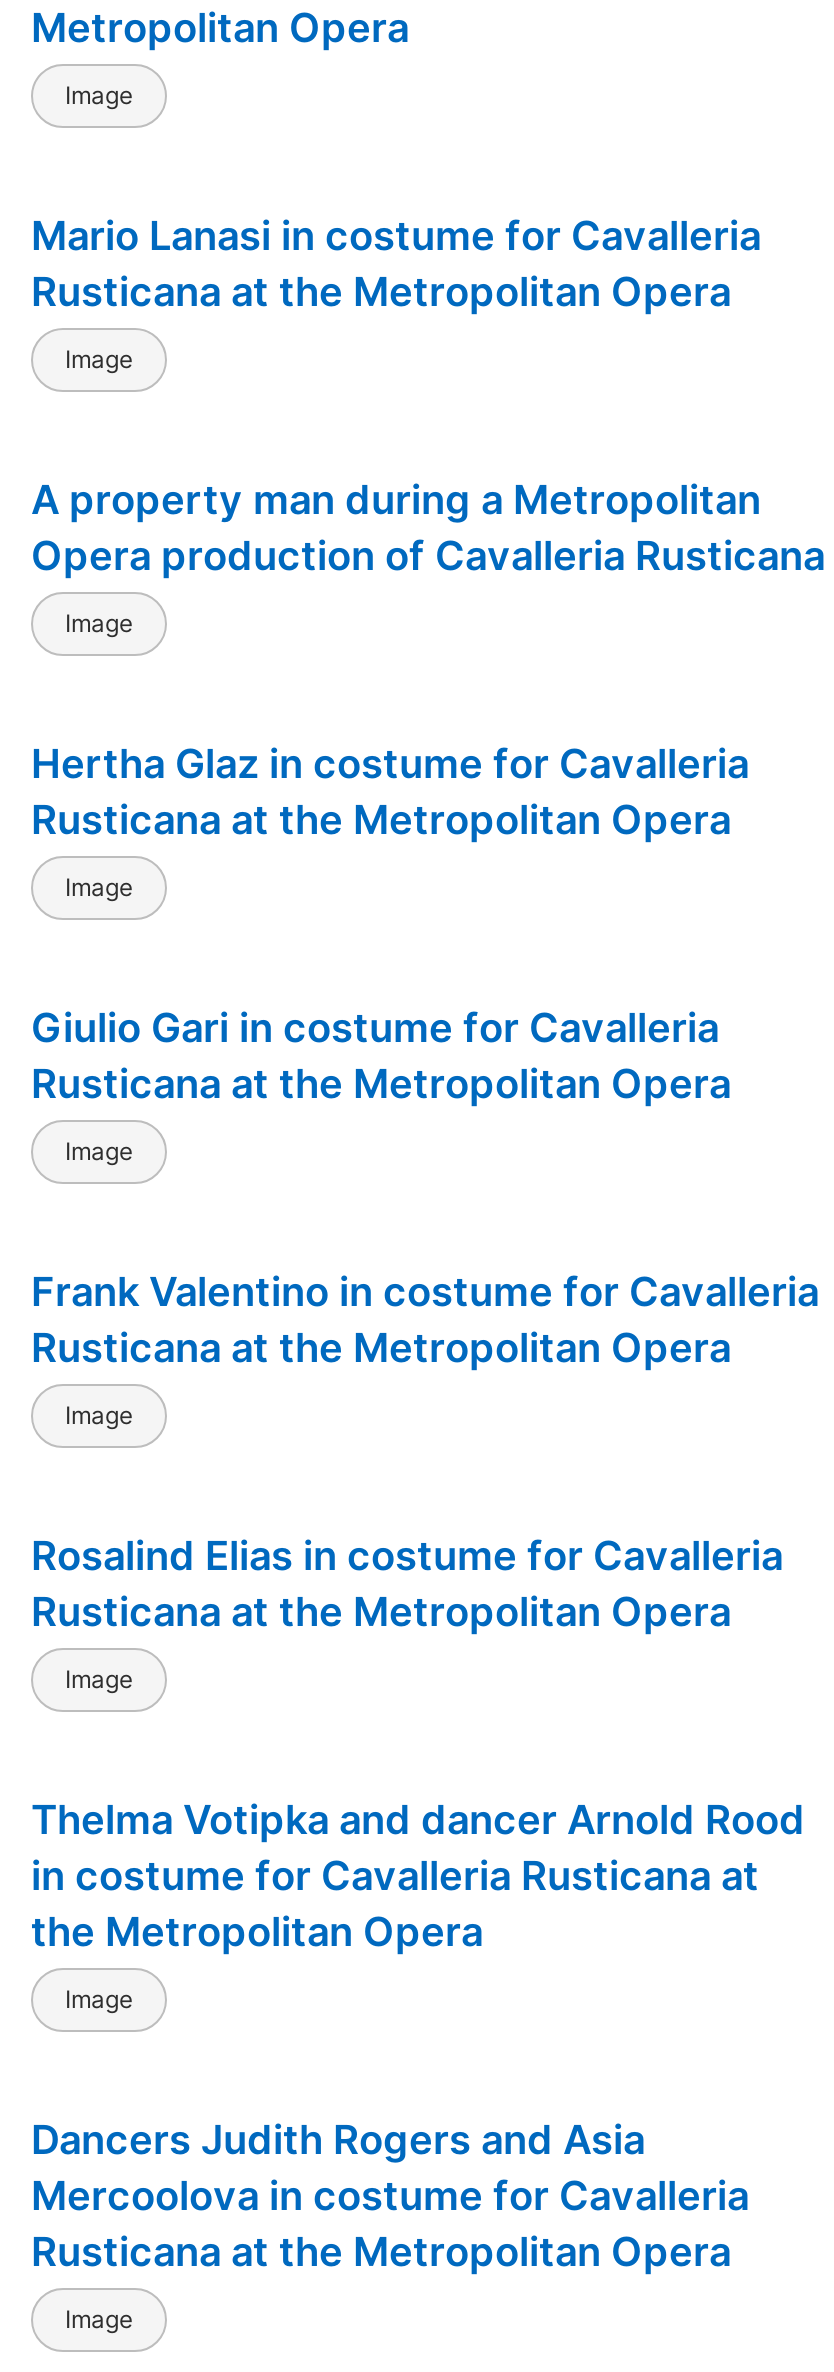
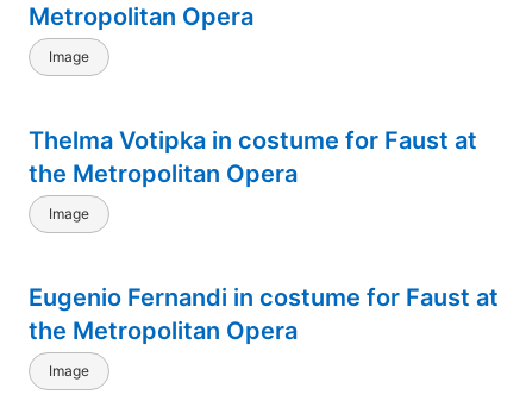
- Mario Lanasi in costume for Cavalleria
- Rusticana at the Metropolitan Opera
- Image
- A property man during a Metropolitan
- Opera production of Cavalleria Rusticana
- Image
- Hertha Glaz in costume for Cavalleria
- Rusticana at the Metropolitan Opera
- Image
- Giulio Gari in costume for Cavalleria
- Rusticana at the Metropolitan Opera
- Image
- Frank Valentino in costume for Cavalleria
- Rusticana at the Metropolitan Opera
- Image
- Rosalind Elias in costume for Cavalleria
- Rusticana at the Metropolitan Opera
- Image
- Thelma Votipka and dancer Arnold Rood
- in costume for Cavalleria Rusticana at
+ Thelma Votipka in costume for Faust at

- Dancers Judith Rogers and Asia
- Mercoolova in costume for Cavalleria
- Rusticana at the Metropolitan Opera
+ Eugenio Fernandi in costume for Faust at
+ the Metropolitan Opera
